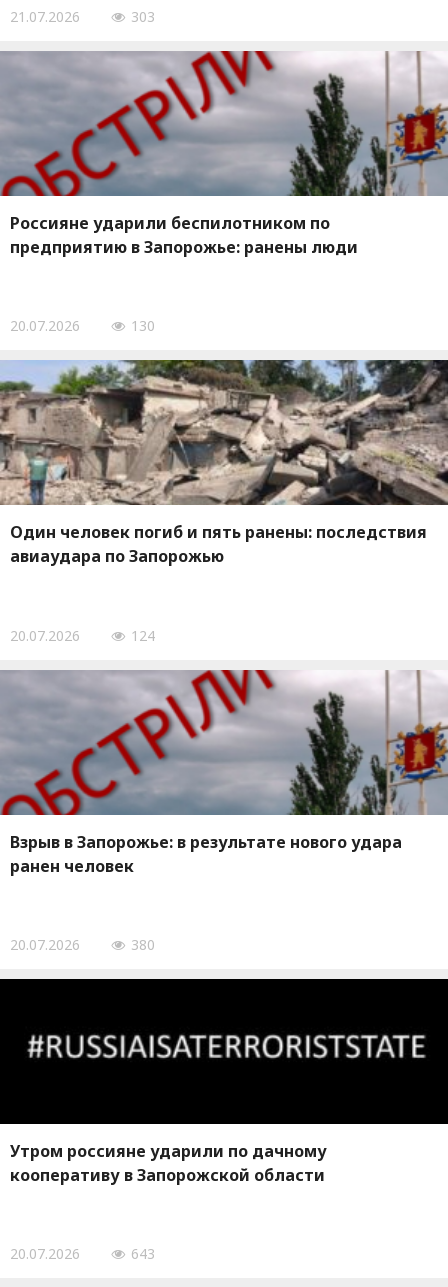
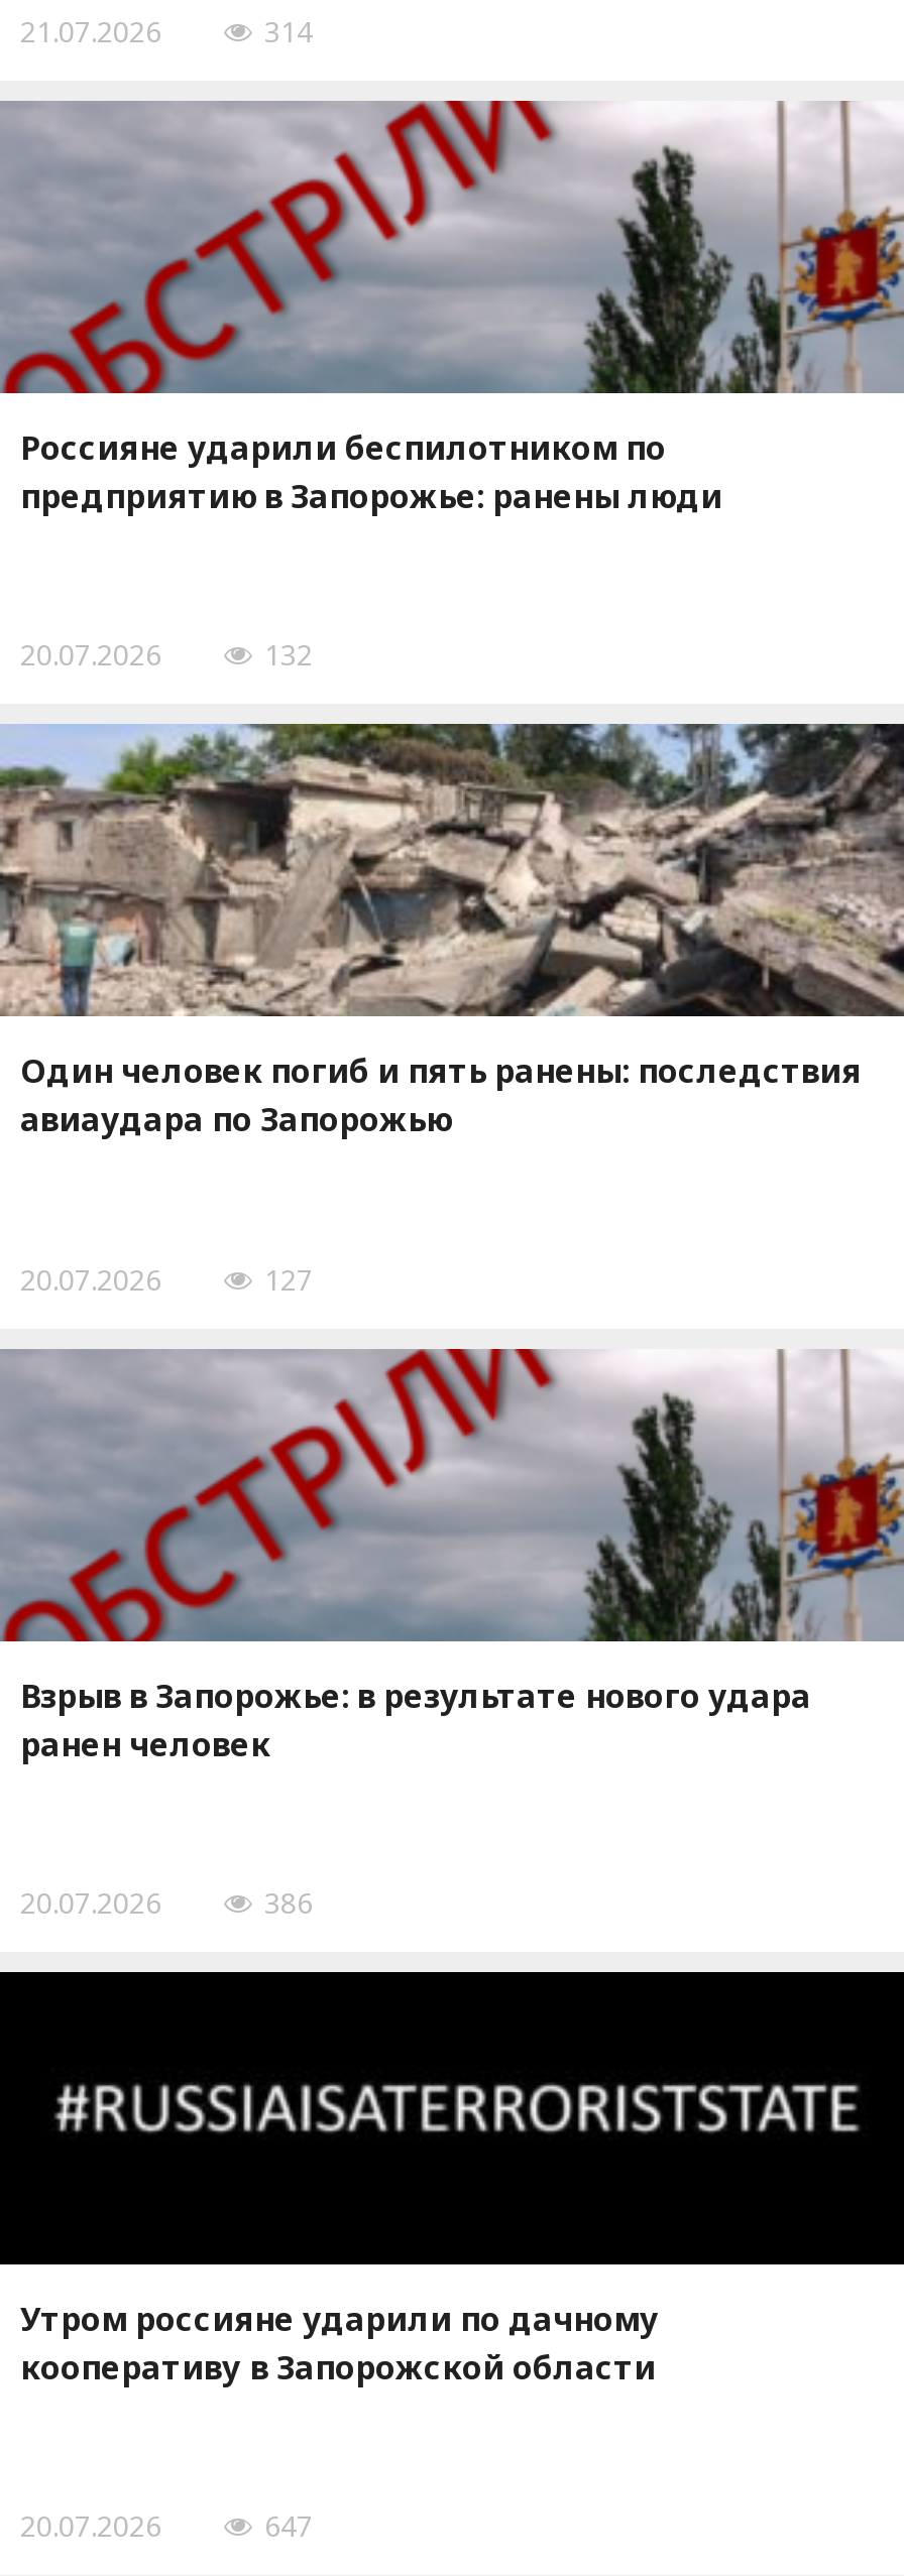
- 303
+ 314

- 130
+ 132

- 124
+ 127

- 380
+ 386

- 643
+ 647
